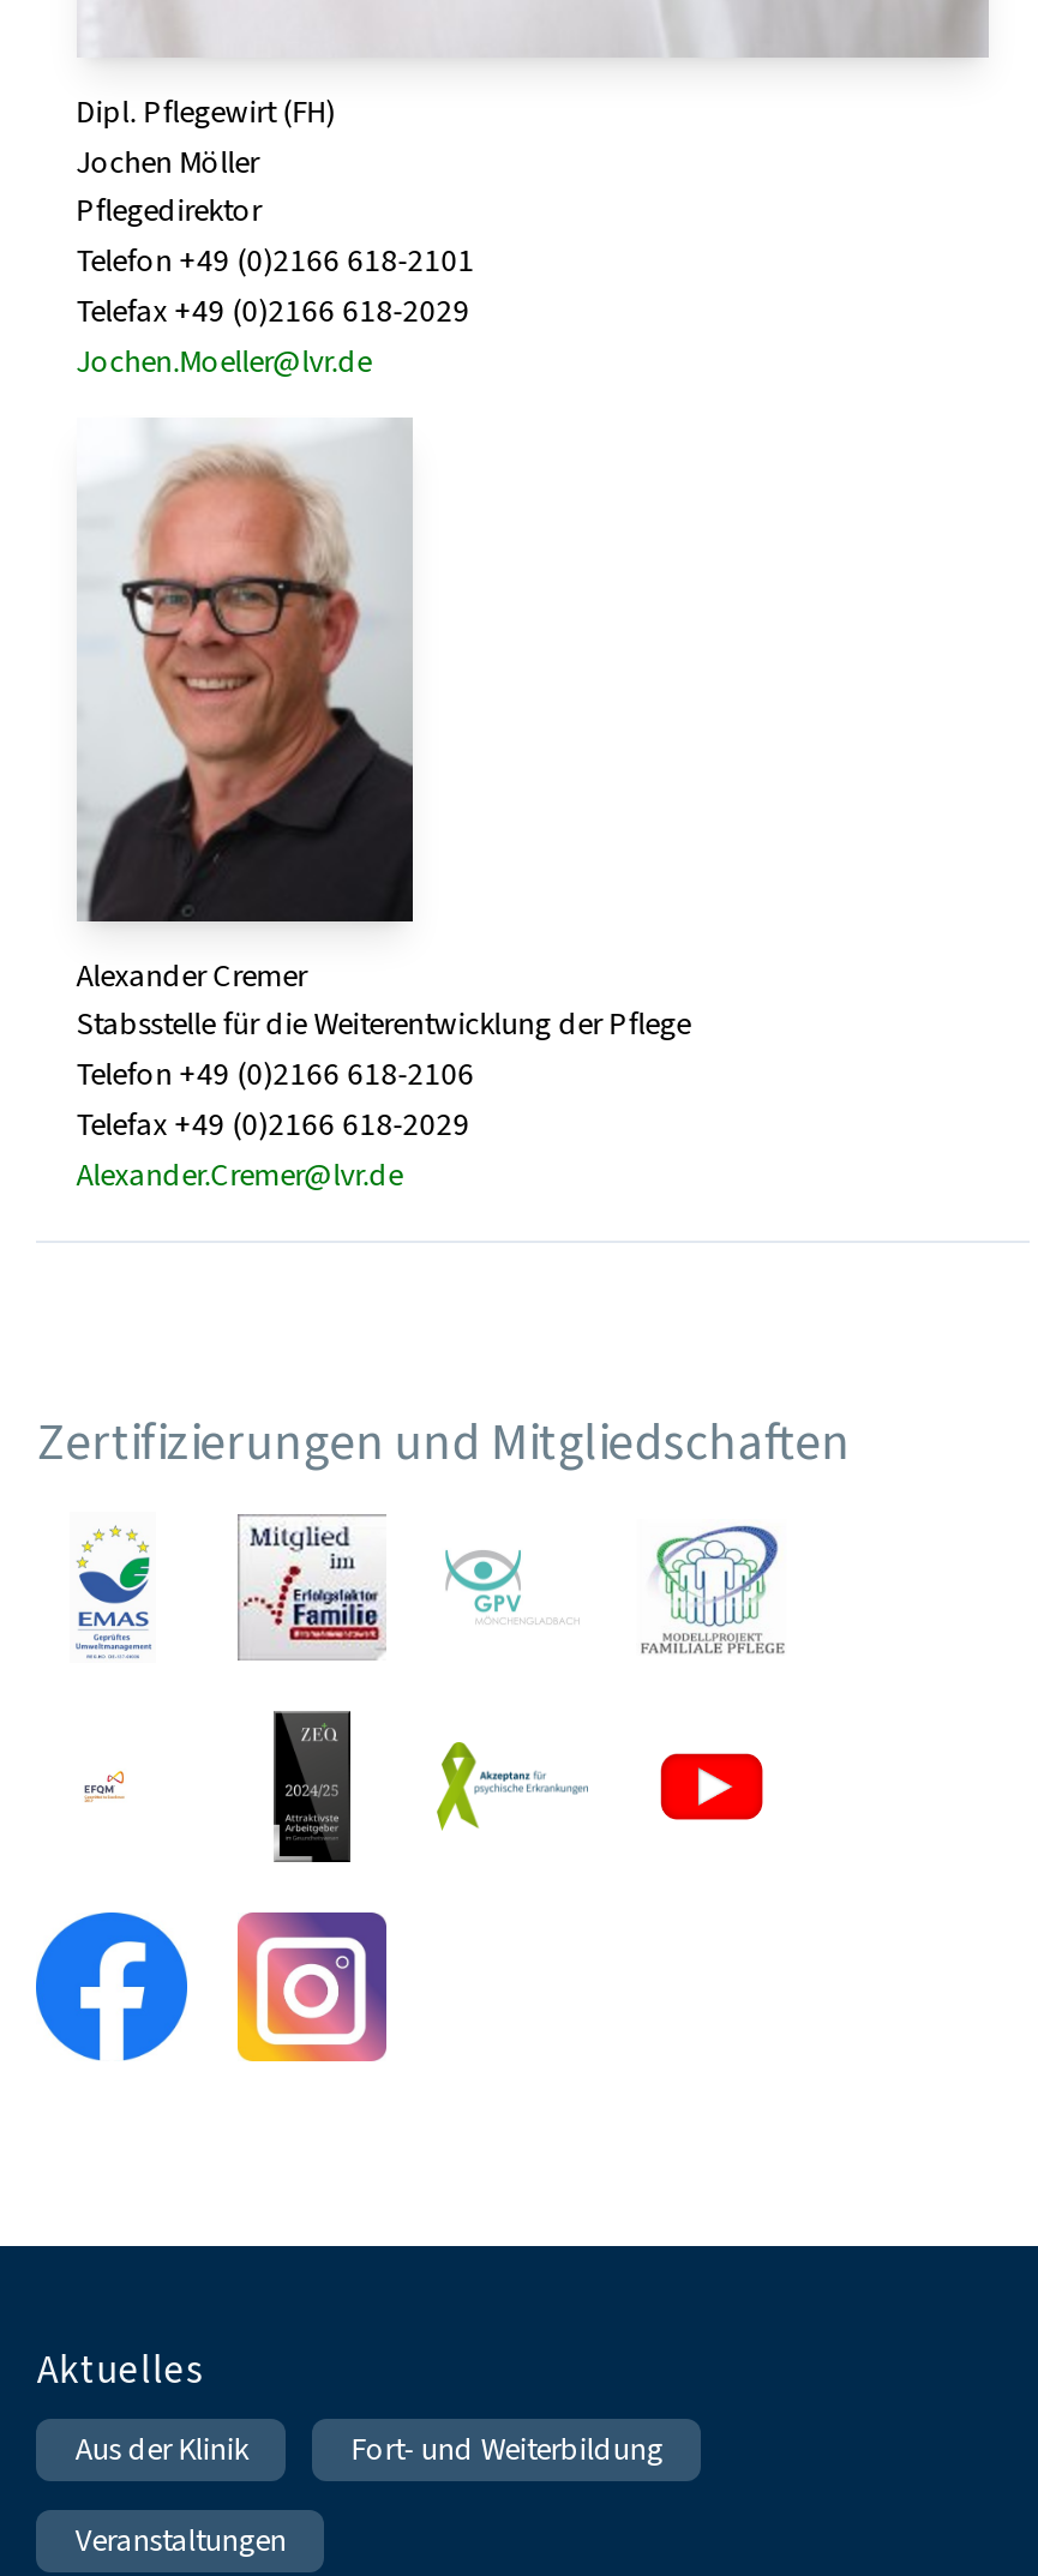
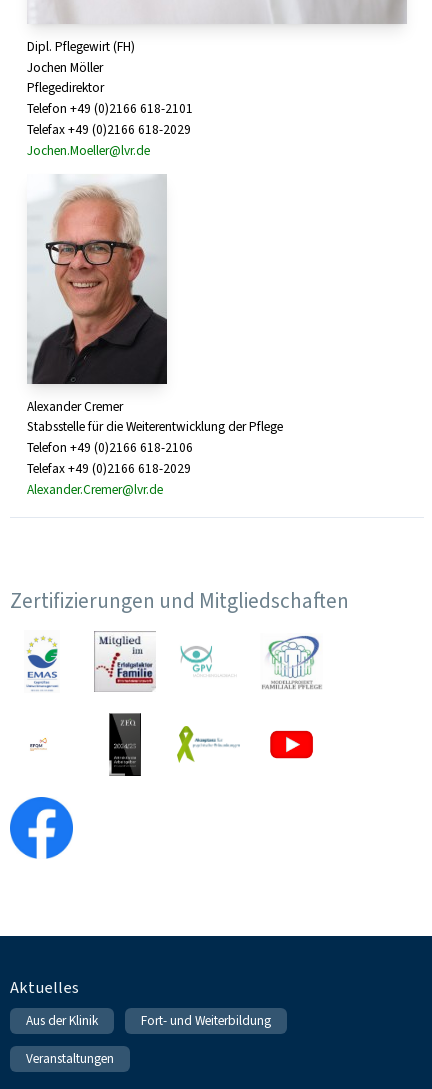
- [image]
